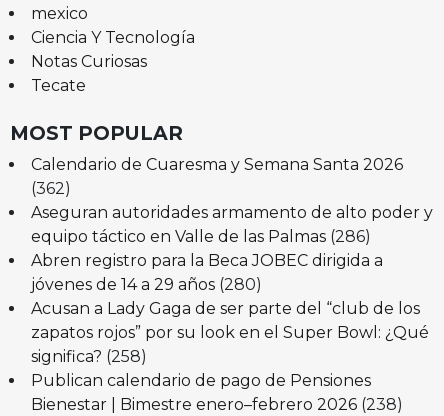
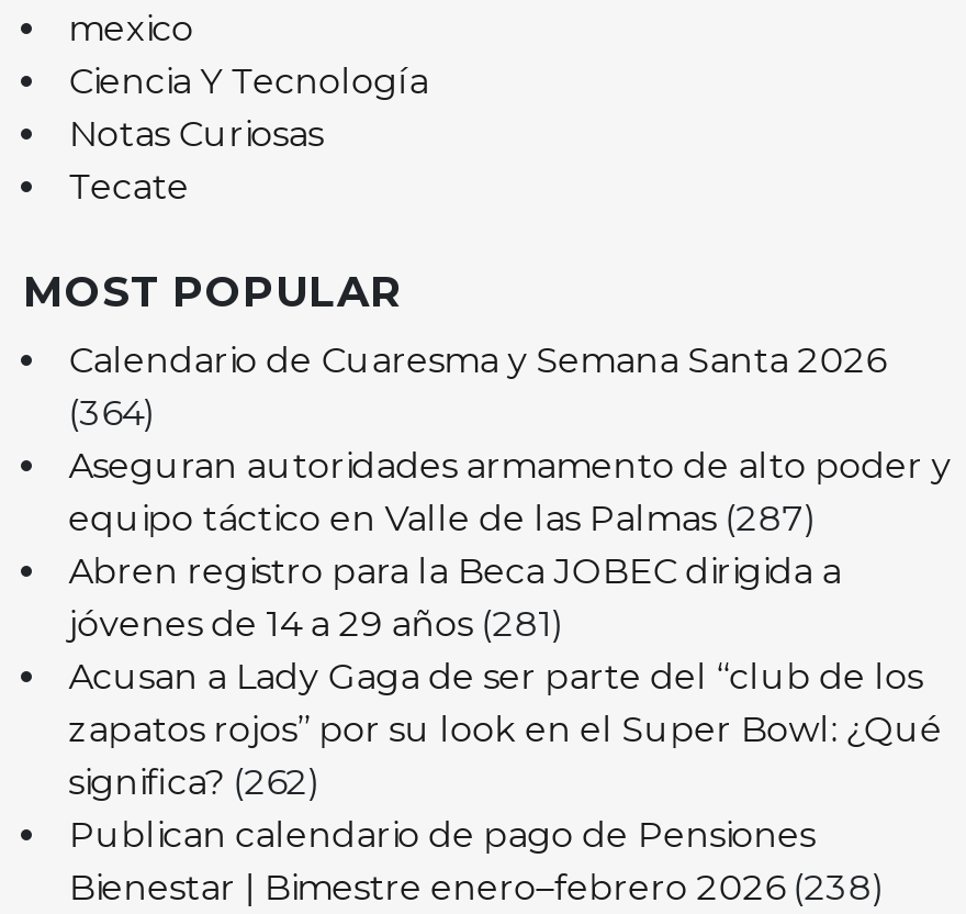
- (362)
+ (364)

- equipo táctico en Valle de las Palmas (286)
+ equipo táctico en Valle de las Palmas (287)

- jóvenes de 14 a 29 años (280)
+ jóvenes de 14 a 29 años (281)

- significa? (258)
+ significa? (262)
